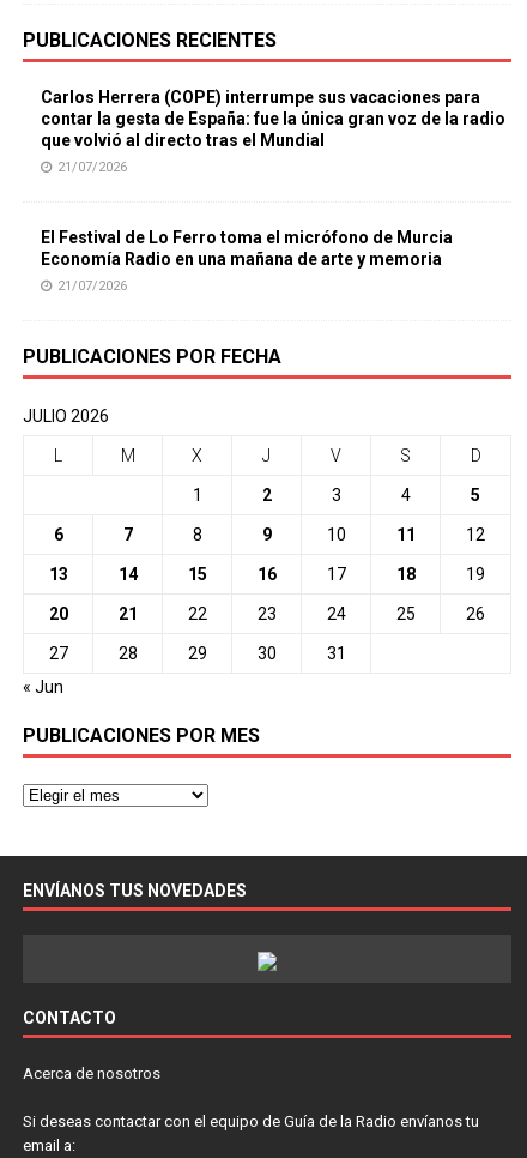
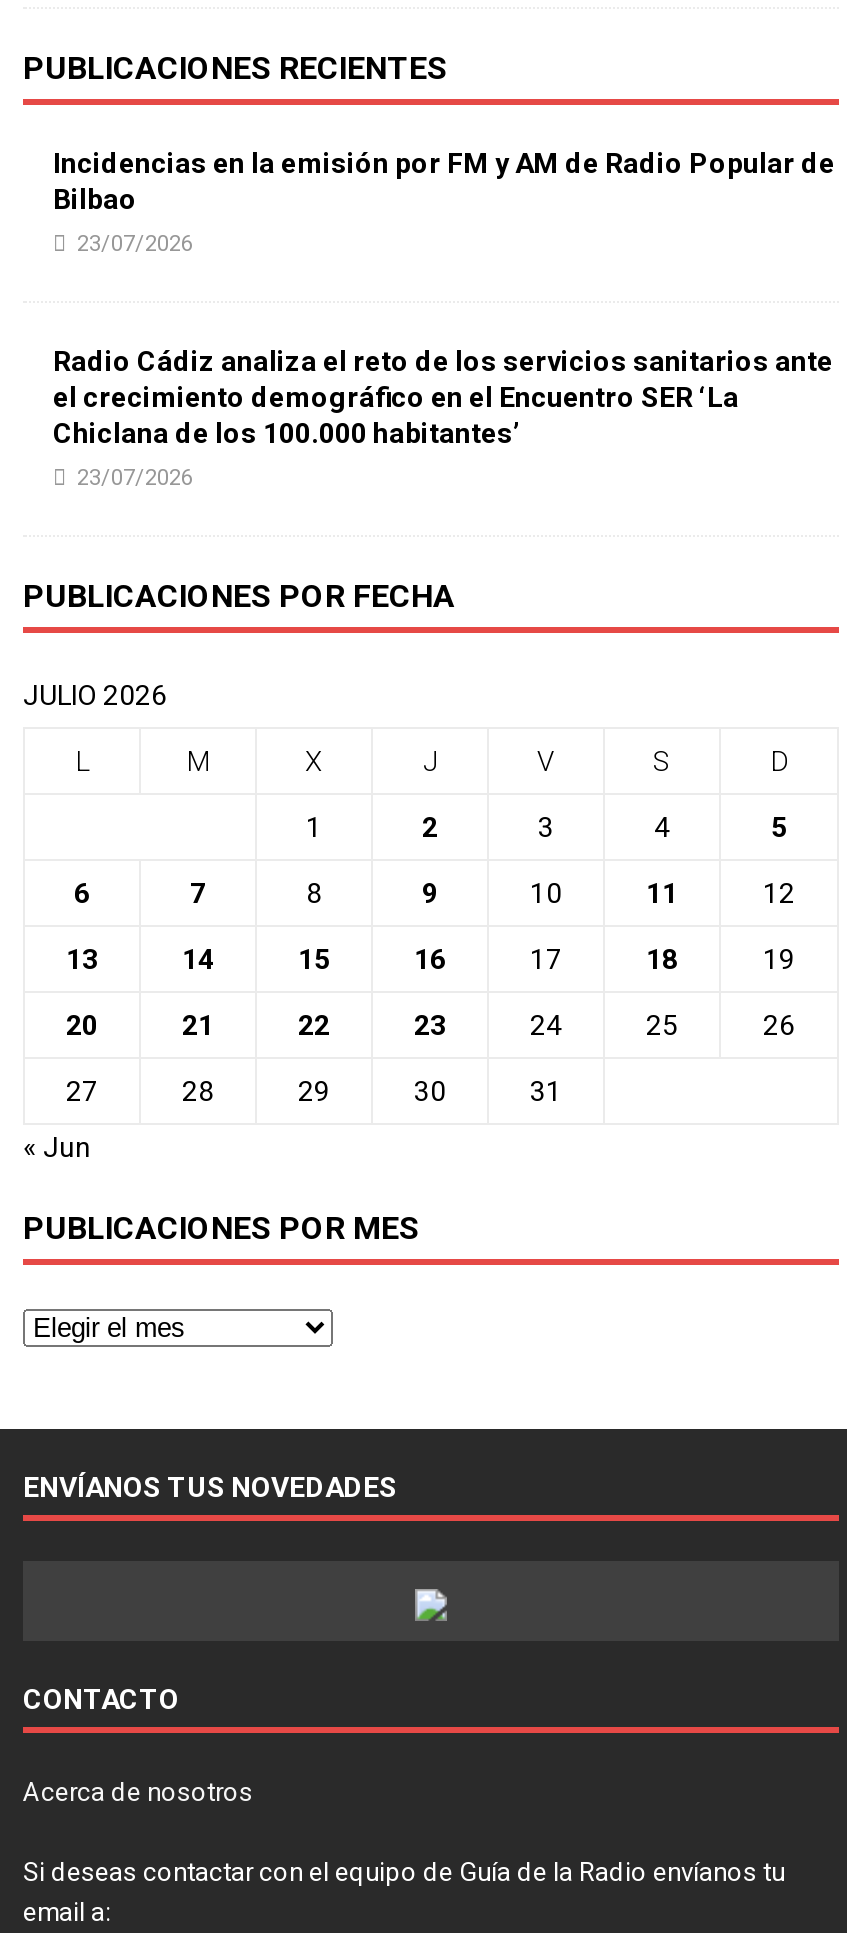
- Carlos Herrera (COPE) interrumpe sus vacaciones para
- contar la gesta de España: fue la única gran voz de la radio
- que volvió al directo tras el Mundial
+ Incidencias en la emisión por FM y AM de Radio Popular de
+ Bilbao

- 21/07/2026
+ 23/07/2026

- El Festival de Lo Ferro toma el micrófono de Murcia
- Economía Radio en una mañana de arte y memoria
+ Radio Cádiz analiza el reto de los servicios sanitarios ante
+ el crecimiento demográfico en el Encuentro SER ‘La
+ Chiclana de los 100.000 habitantes’

- 21/07/2026
+ 23/07/2026
